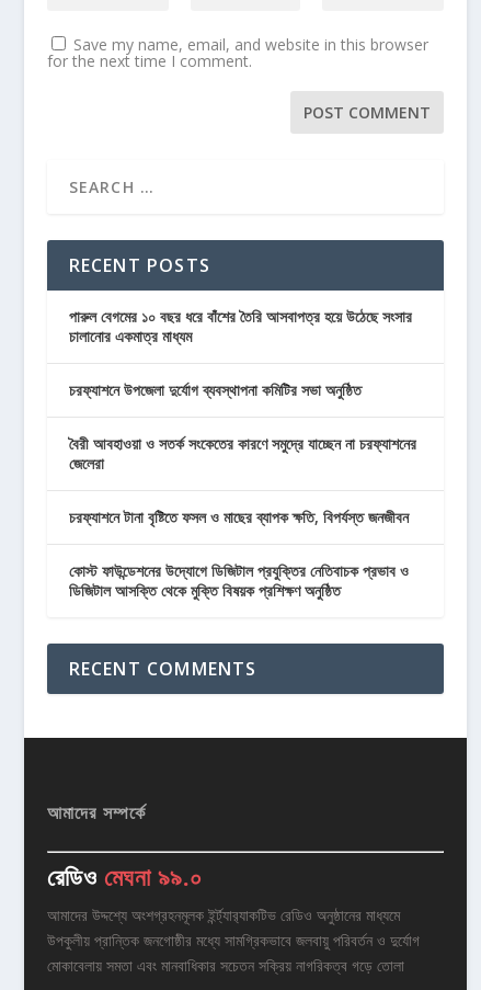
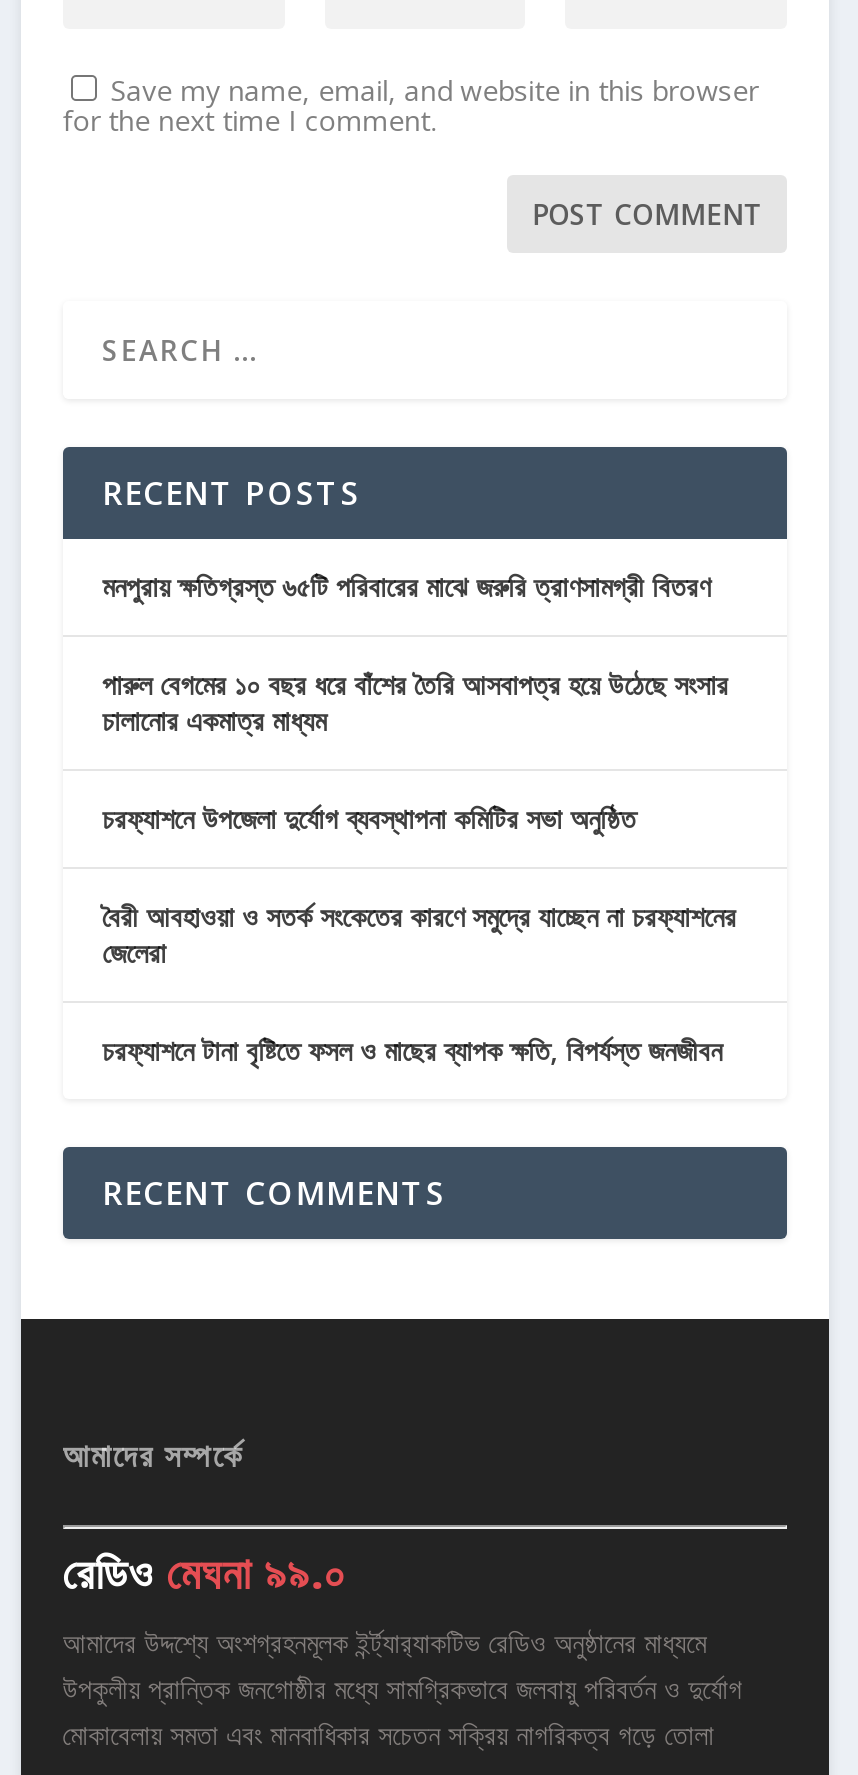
+ মনপুরায় ক্ষতিগ্রস্ত ৬৫টি পরিবারের মাঝে জরুরি ত্রাণসামগ্রী বিতরণ

moved down: পারুল বেগমের ১০ বছর ধরে বাঁশের তৈরি আসবাপত্র হয়ে উঠেছে সংসার | চালানোর একমাত্র মাধ্যম | চরফ্যাশনে উপজেলা দুর্যোগ ব্যবস্থাপনা কমিটির সভা অনুষ্ঠিত | বৈরী আবহাওয়া ও সতর্ক সংকেতের কারণে সমুদ্রে যাচ্ছেন না চরফ্যাশনের | জেলেরা | চরফ্যাশনে টানা বৃষ্টিতে ফসল ও মাছের ব্যাপক ক্ষতি, বিপর্যস্ত জনজীবন

- কোস্ট ফাউন্ডেশনের উদ্যোগে ডিজিটাল প্রযুক্তির নেতিবাচক প্রভাব ও
- ডিজিটাল আসক্তি থেকে মুক্তি বিষয়ক প্রশিক্ষণ অনুষ্ঠিত
